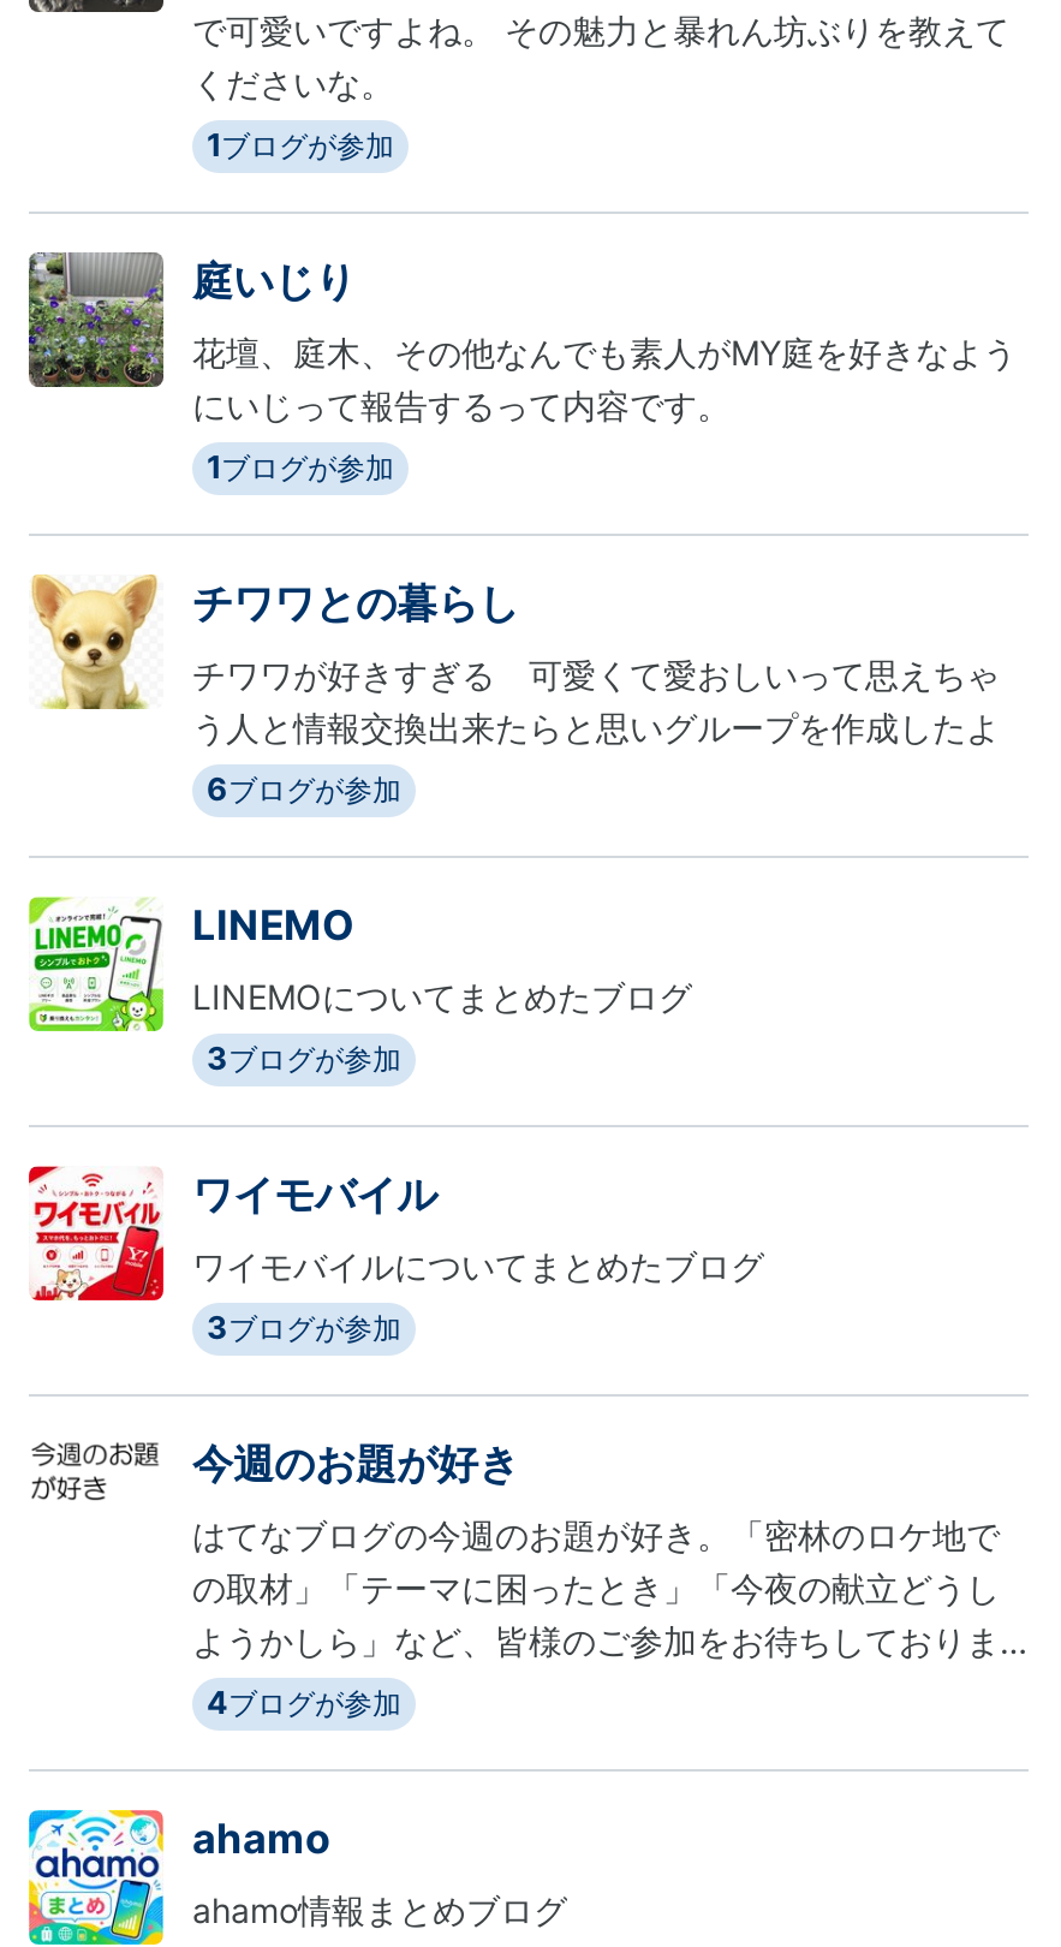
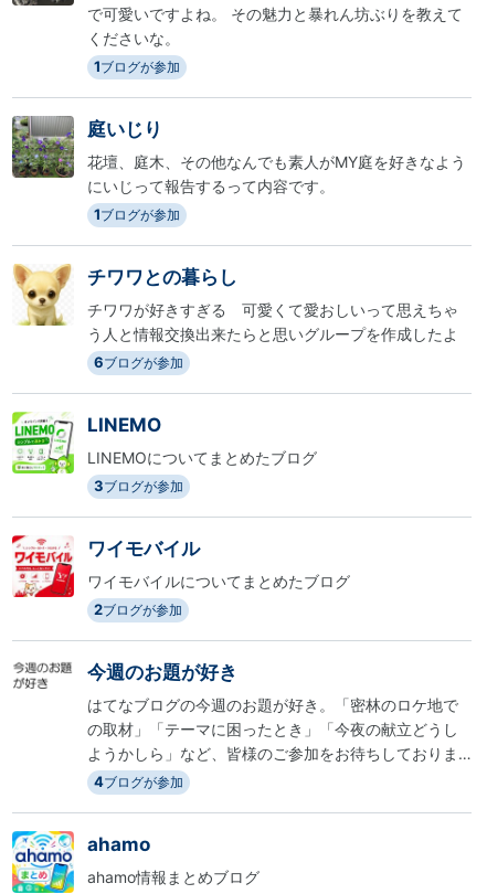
- 3ブログが参加
+ 2ブログが参加
